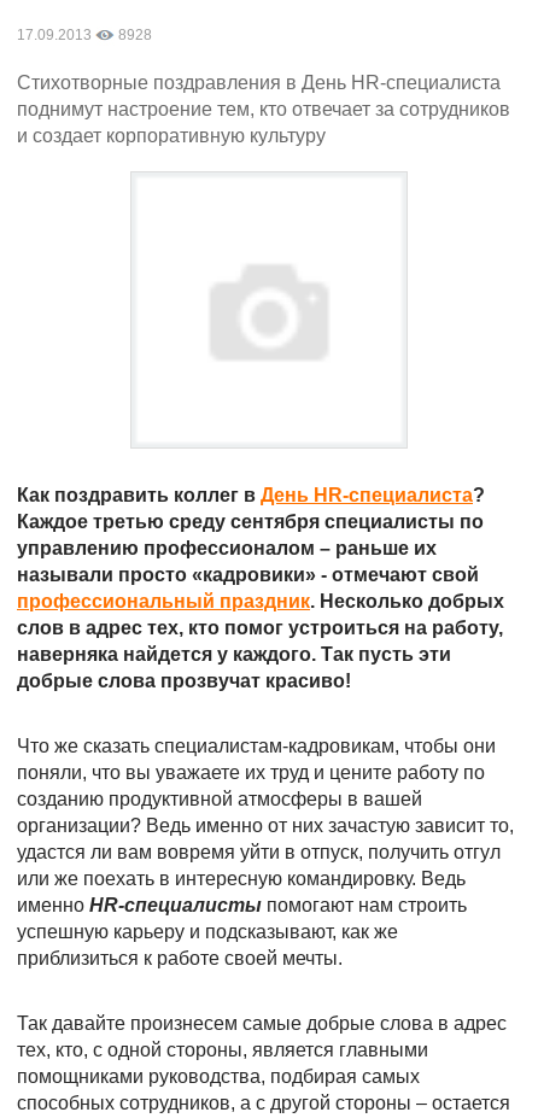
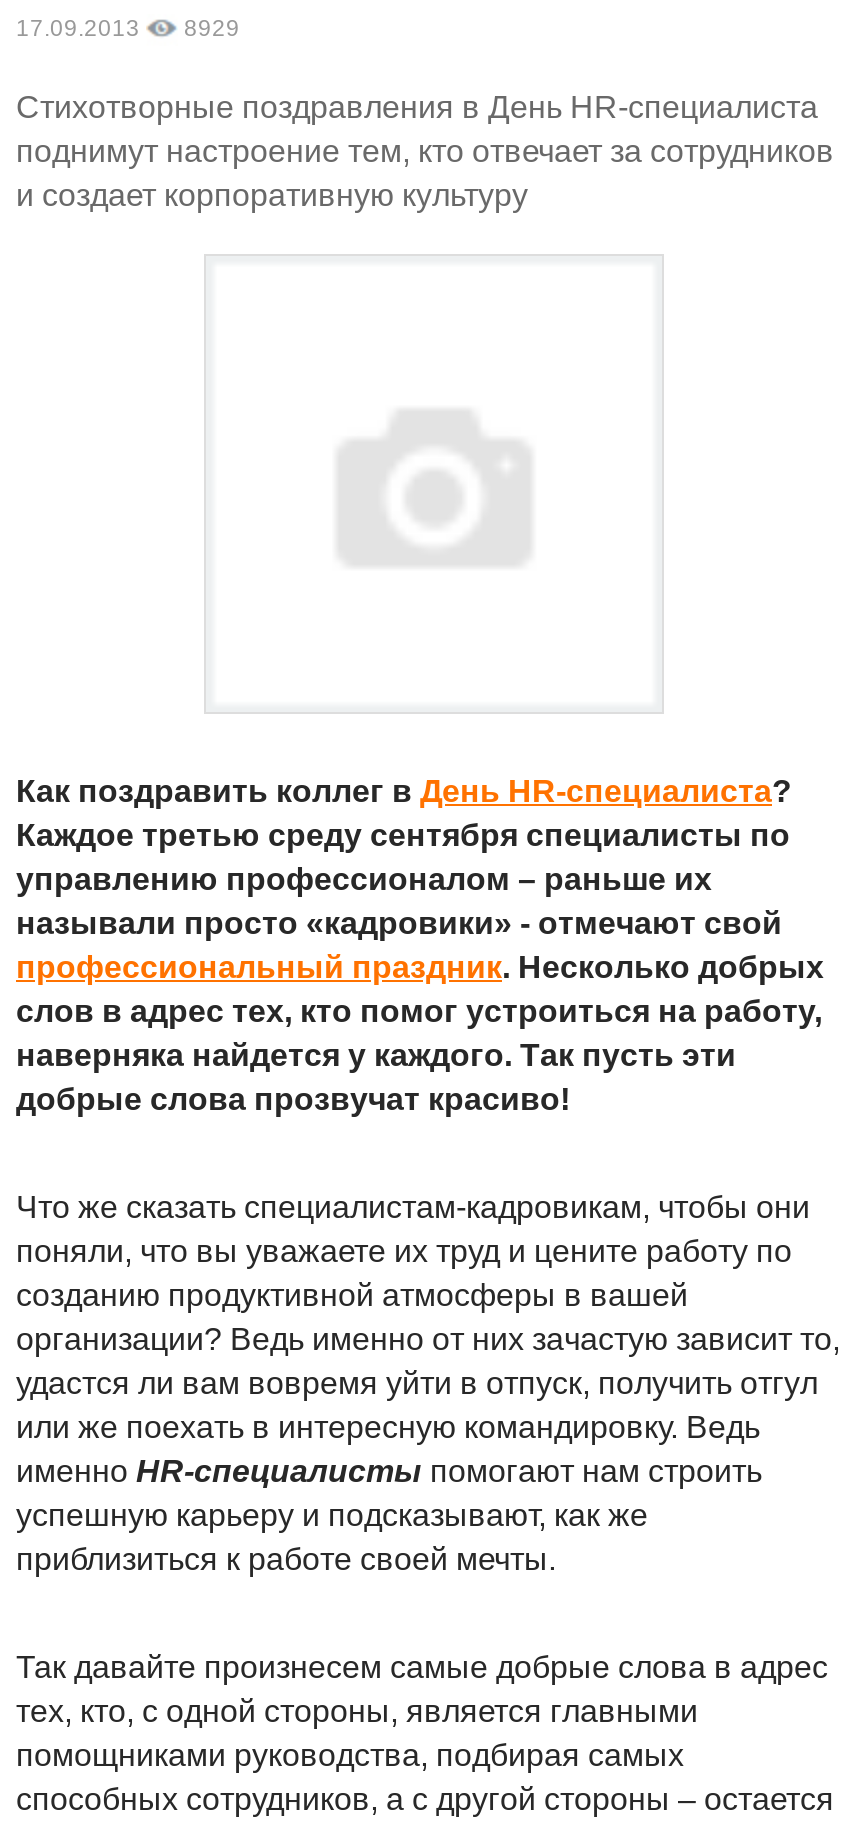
- 17.09.2013 8928
+ 17.09.2013 8929
